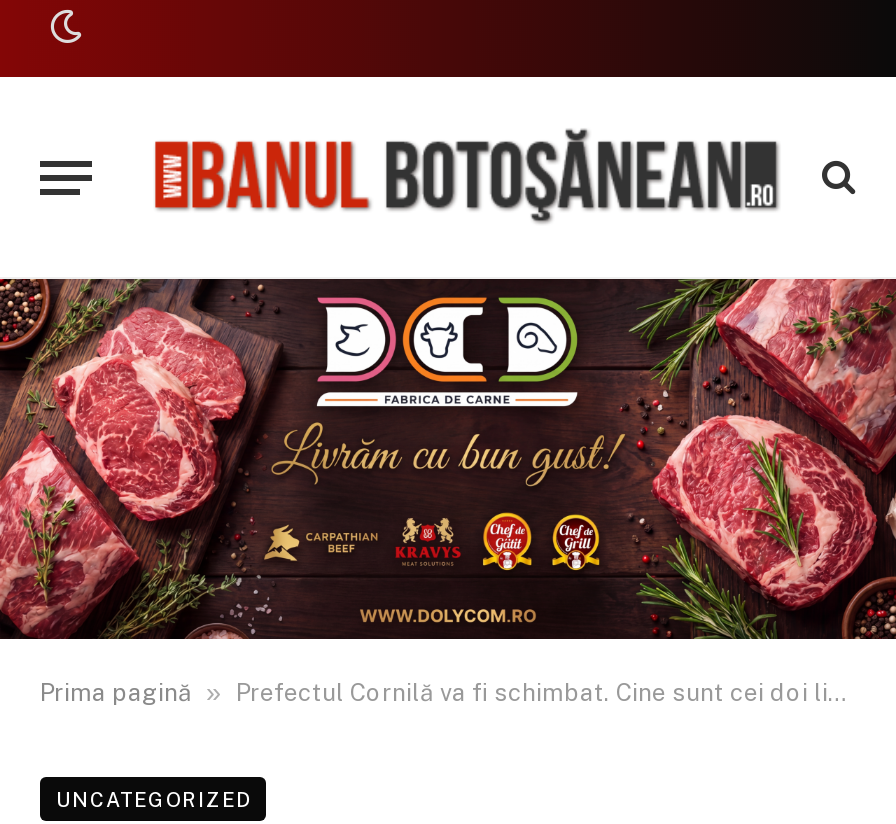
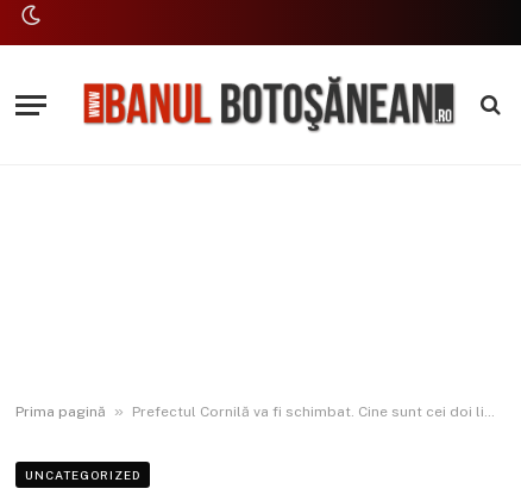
- [image]
